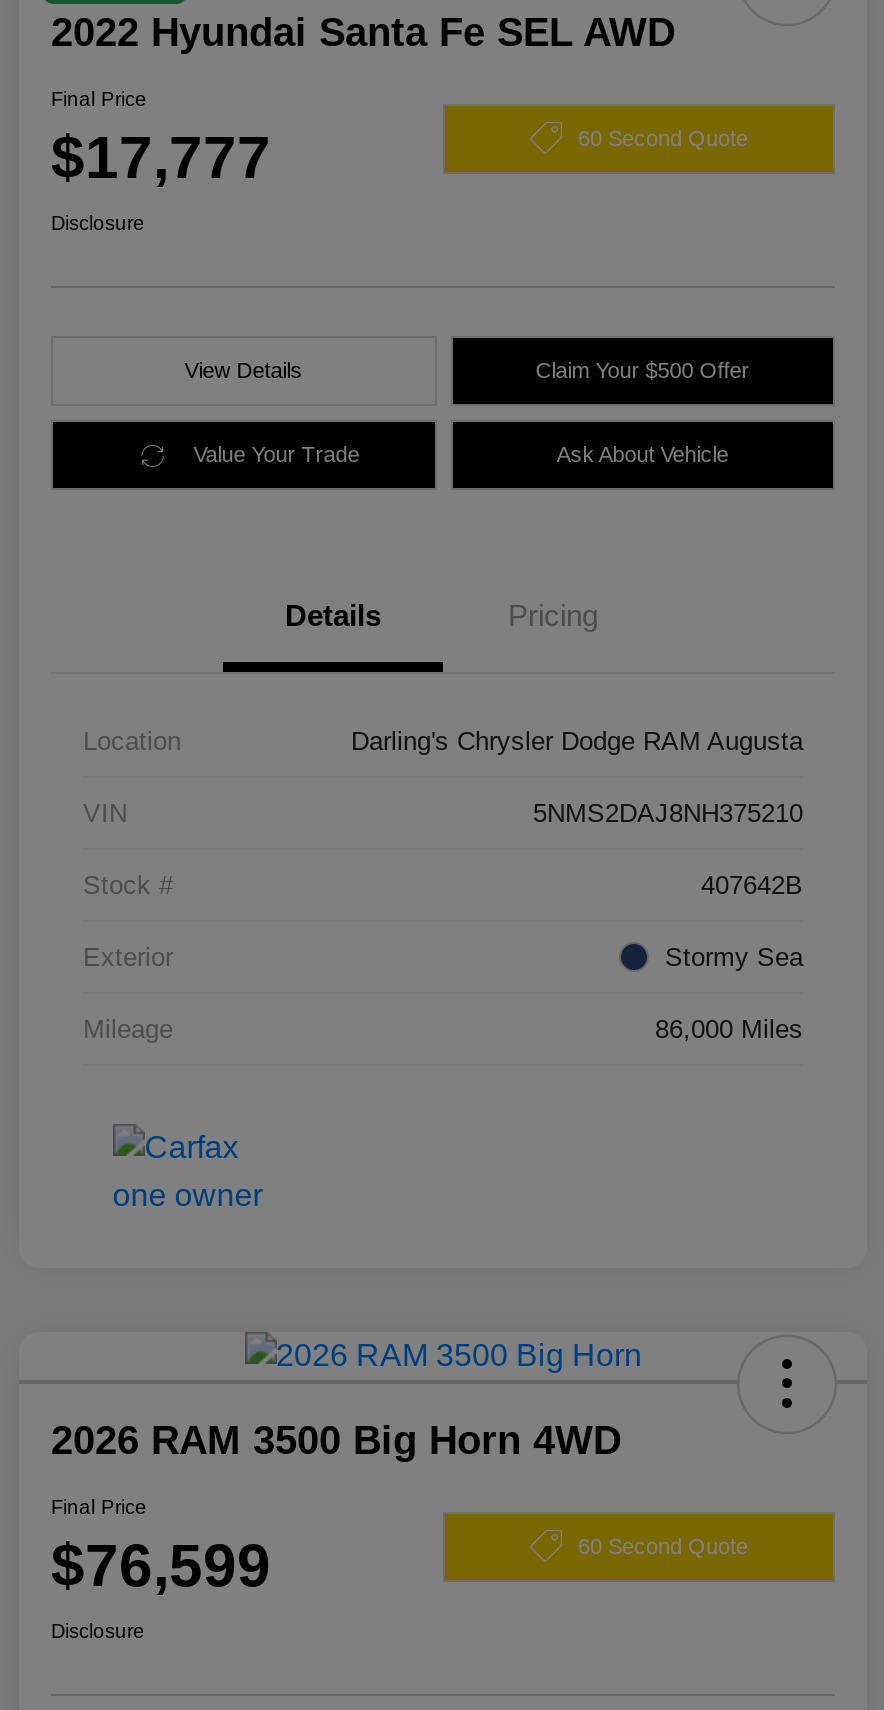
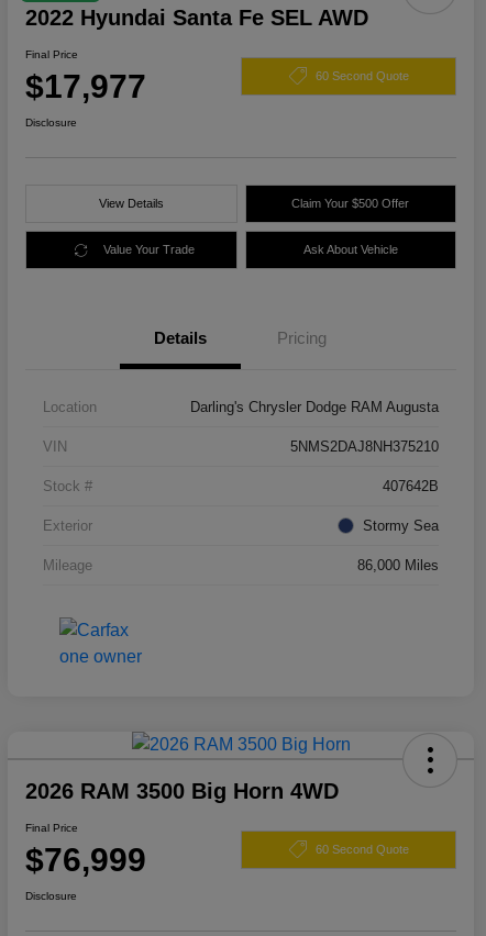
- $17,777
+ $17,977

- $76,599
+ $76,999
